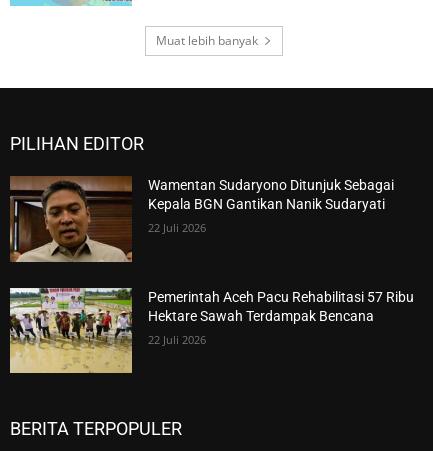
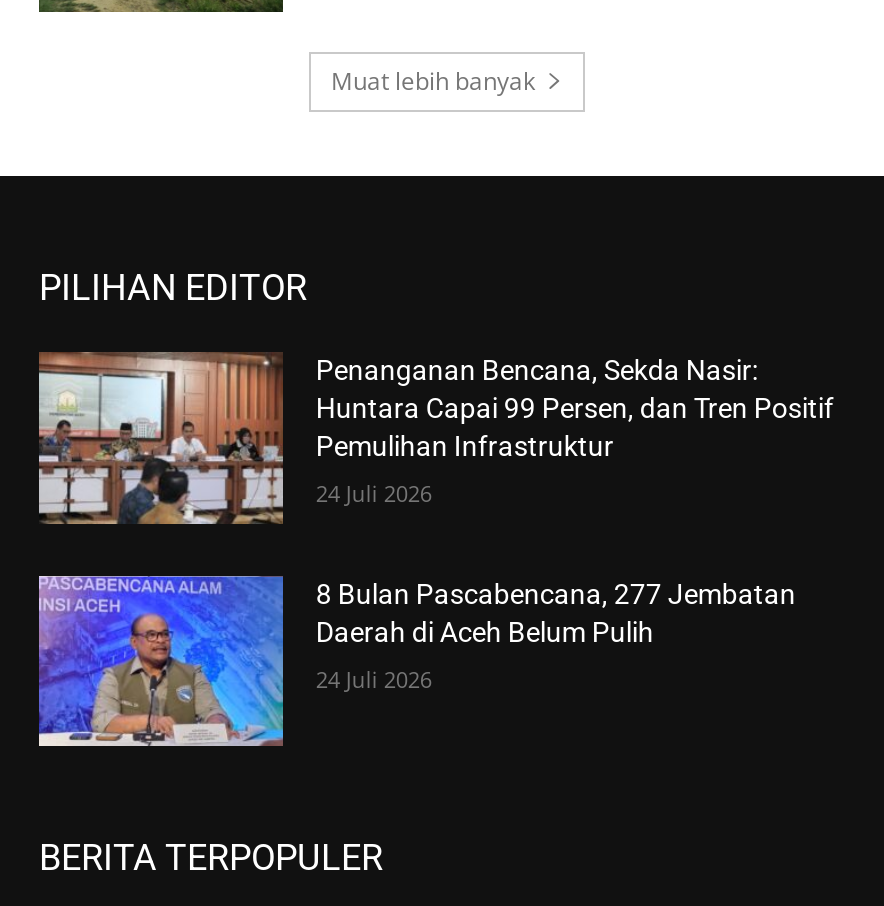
- [image]
- Wamentan Sudaryono Ditunjuk Sebagai
- Kepala BGN Gantikan Nanik Sudaryati
+ [image]
+ Penanganan Bencana, Sekda Nasir:
+ Huntara Capai 99 Persen, dan Tren Positif
+ Pemulihan Infrastruktur

- 22 Juli 2026
+ 24 Juli 2026

- [image]
- Pemerintah Aceh Pacu Rehabilitasi 57 Ribu
- Hektare Sawah Terdampak Bencana
+ [image]
+ 8 Bulan Pascabencana, 277 Jembatan
+ Daerah di Aceh Belum Pulih

- 22 Juli 2026
+ 24 Juli 2026
